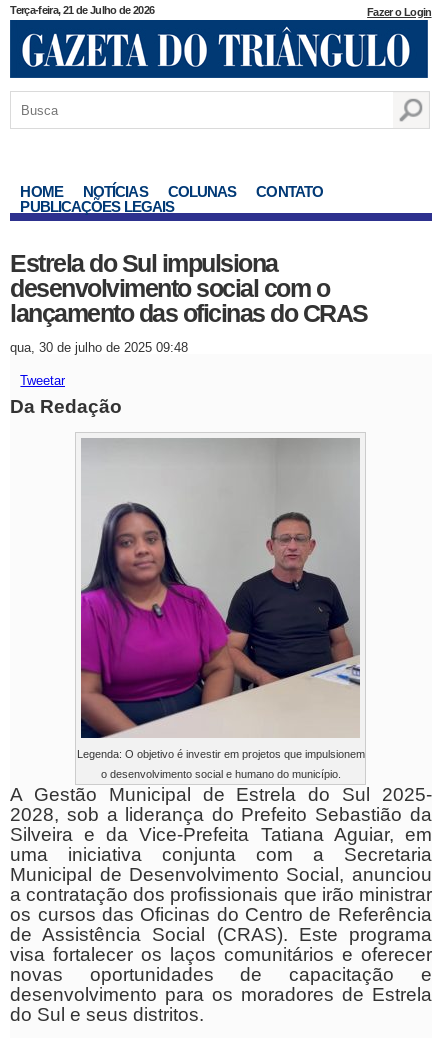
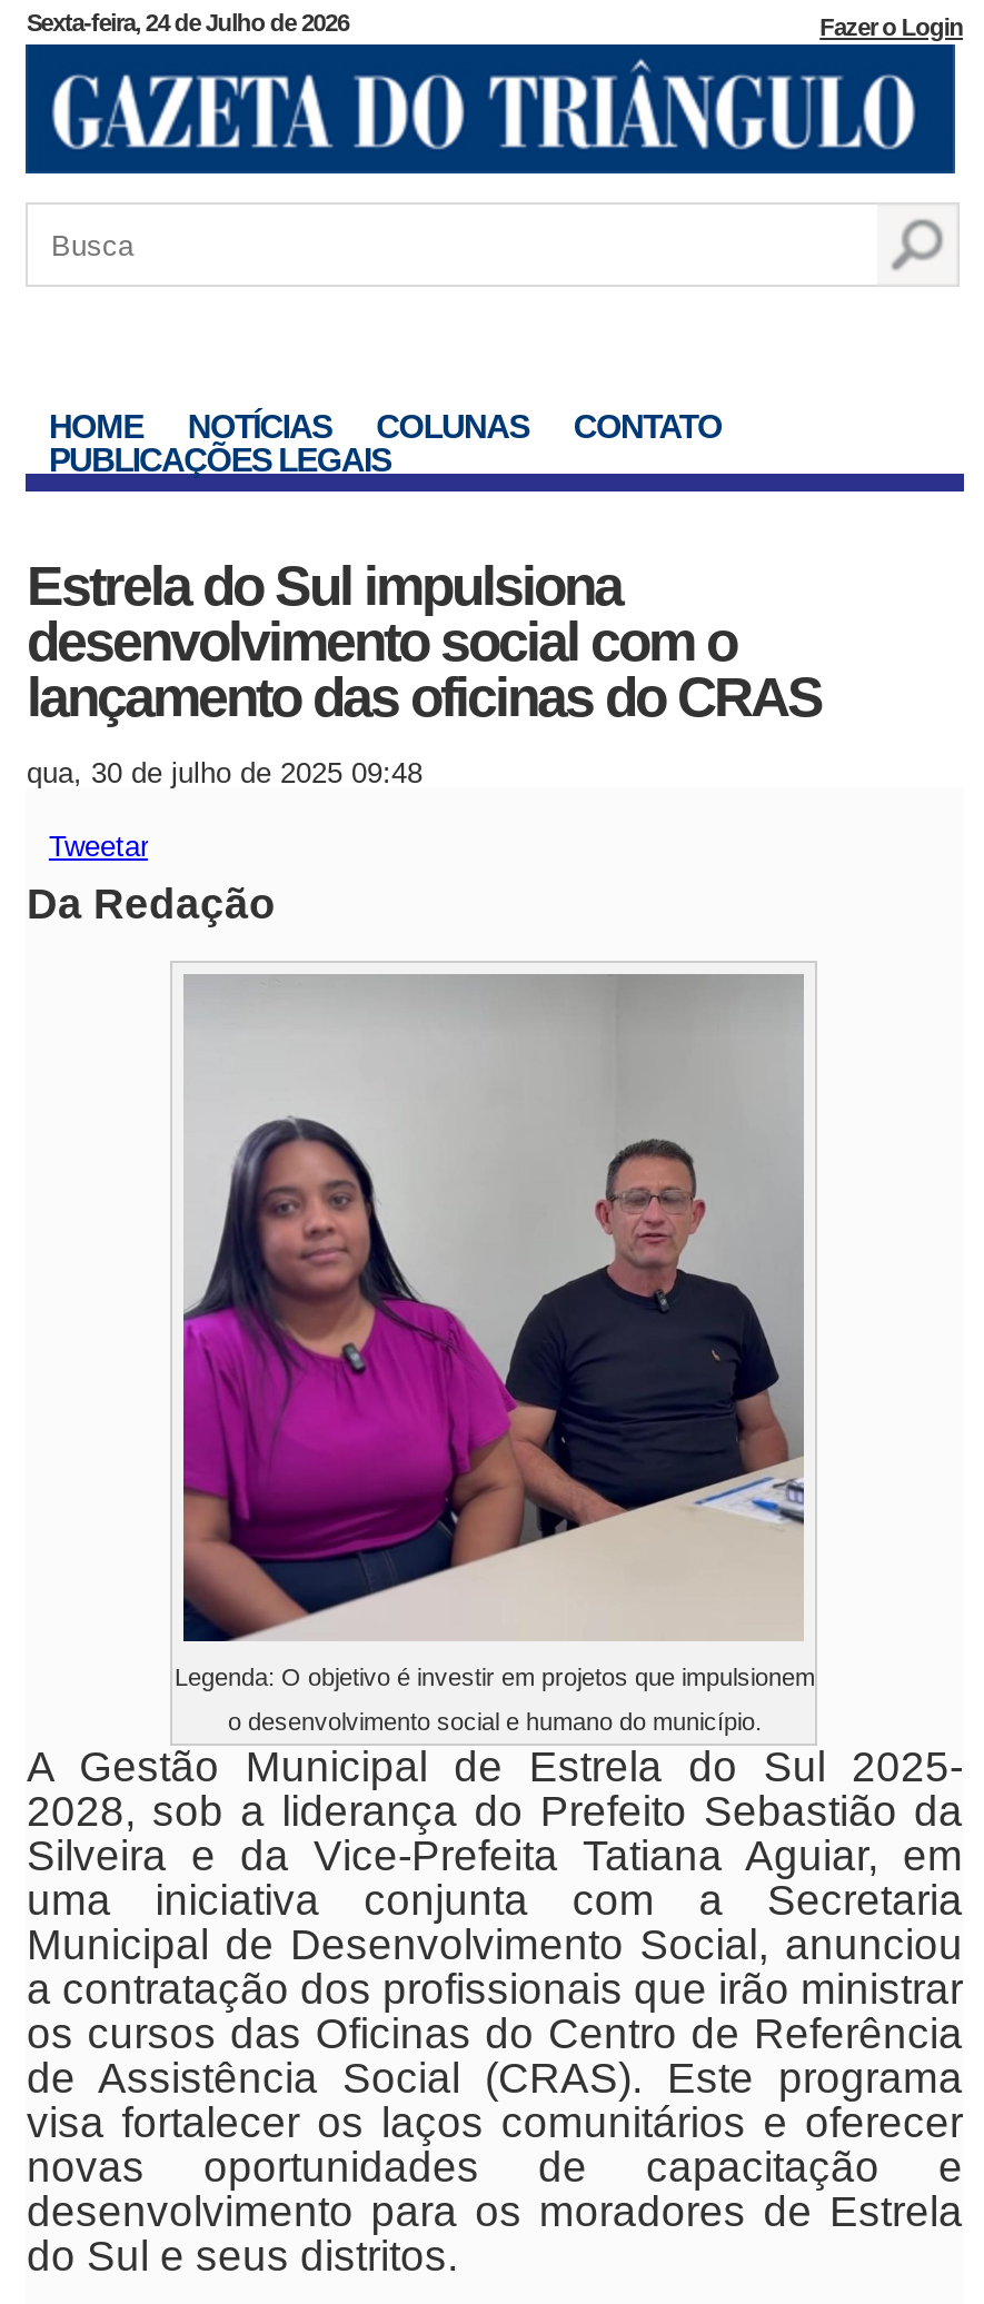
- Terça-feira, 21 de Julho de 2026
+ Sexta-feira, 24 de Julho de 2026
